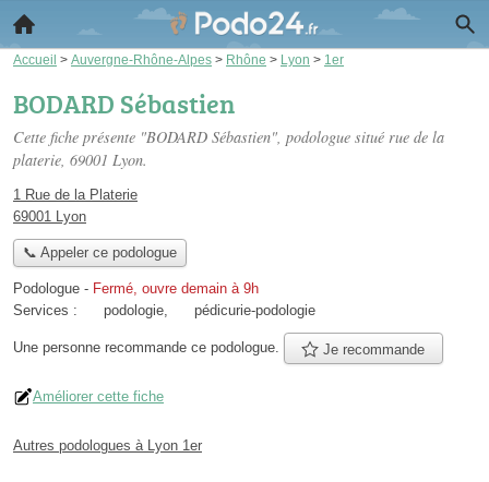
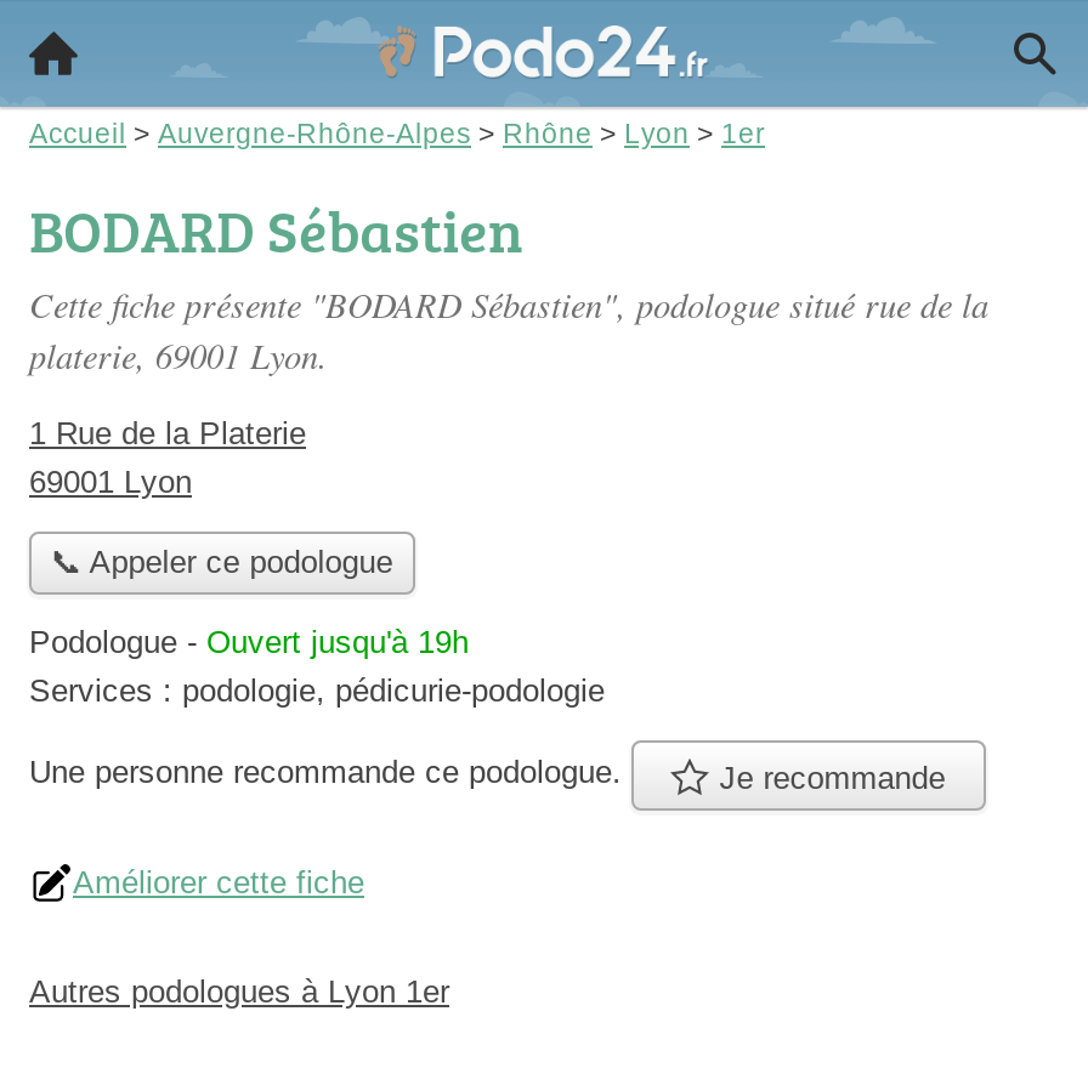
- Podologue - Fermé, ouvre demain à 9h
- Services :
- podologie,
- pédicurie-podologie
+ Podologue - Ouvert jusqu'à 19h
+ Services : podologie, pédicurie-podologie
